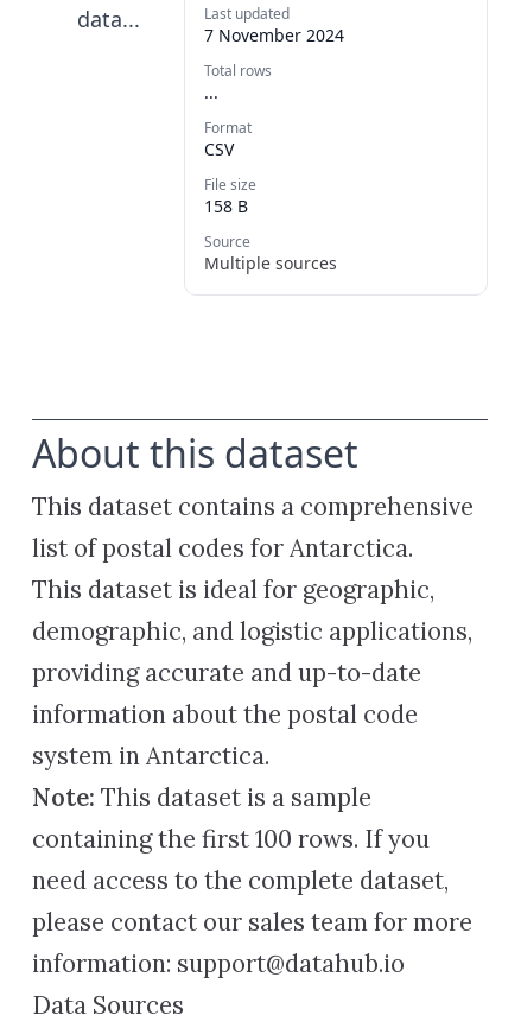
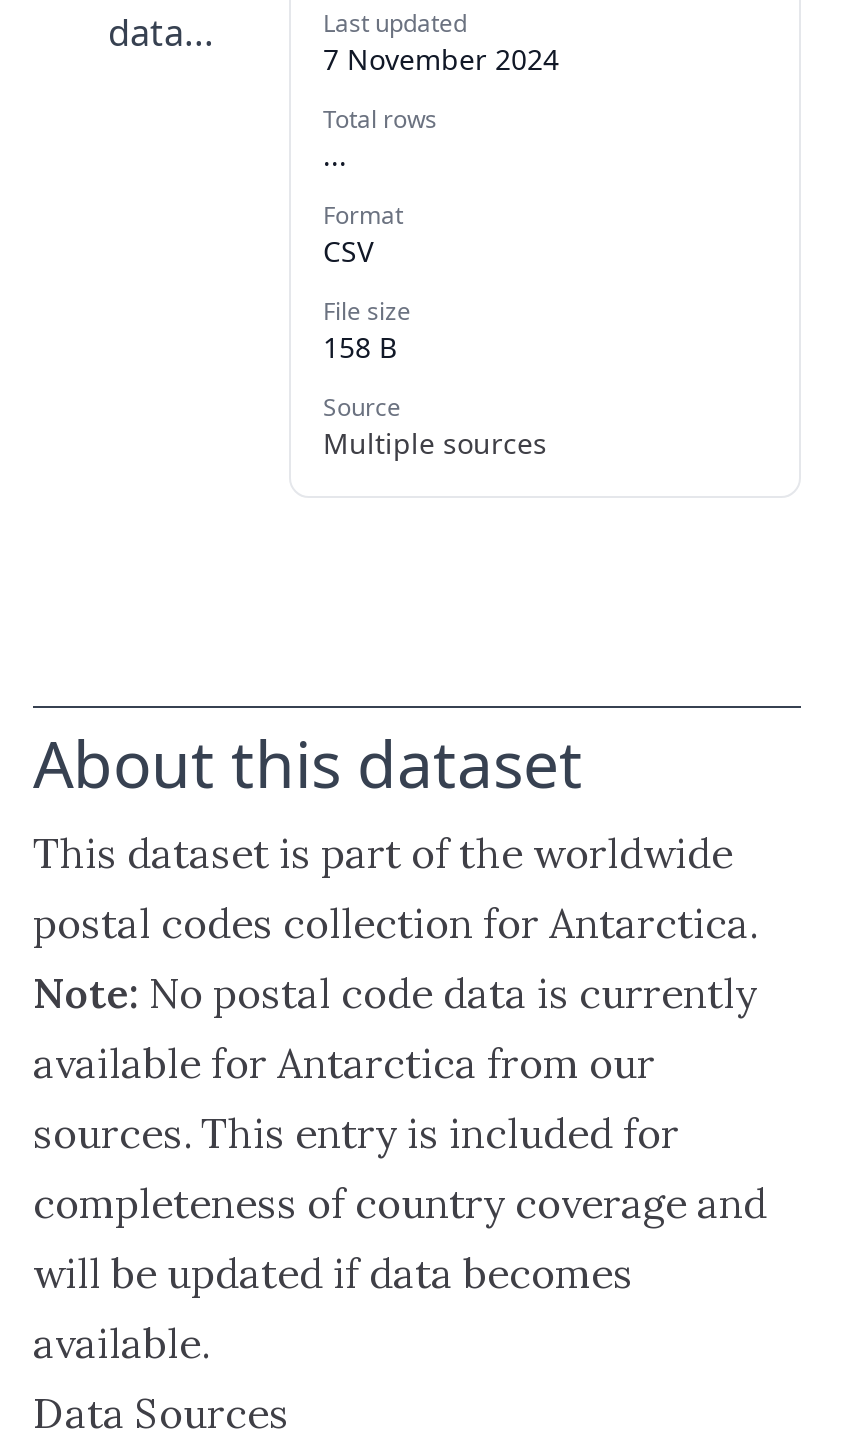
- This dataset contains a comprehensive
- list of postal codes for Antarctica.
- This dataset is ideal for geographic,
- demographic, and logistic applications,
- providing accurate and up-to-date
- information about the postal code
- system in Antarctica.
- Note: This dataset is a sample
- containing the first 100 rows. If you
- need access to the complete dataset,
- please contact our sales team for more
- information: support@datahub.io
+ This dataset is part of the worldwide
+ postal codes collection for Antarctica.
+ Note: No postal code data is currently
+ available for Antarctica from our
+ sources. This entry is included for
+ completeness of country coverage and
+ will be updated if data becomes
+ available.
